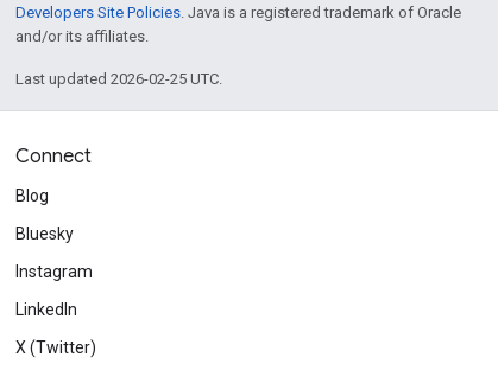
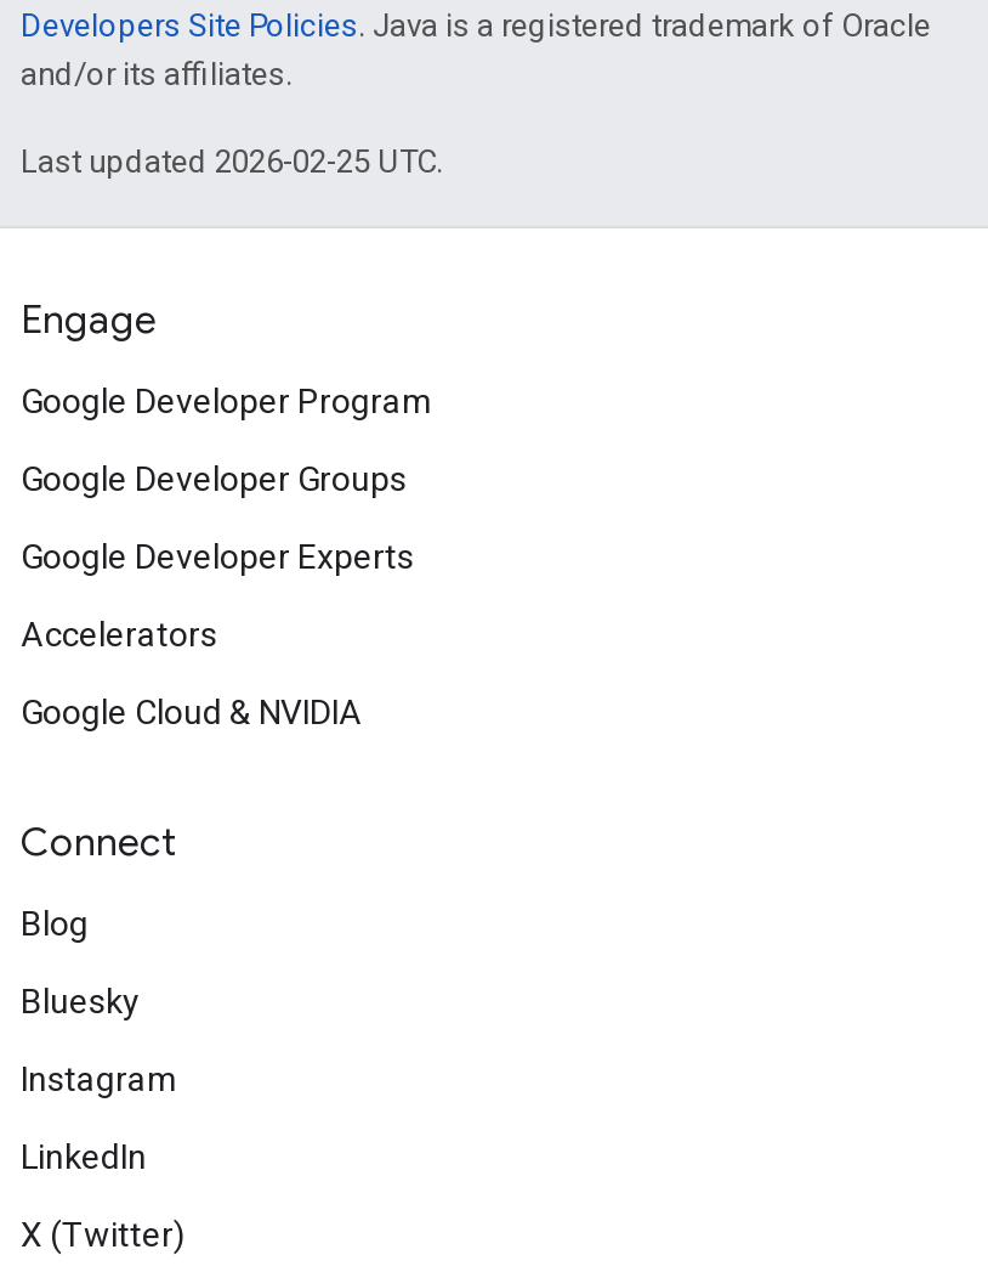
+ Engage
+ Google Developer Program
+ Google Developer Groups
+ Google Developer Experts
+ Accelerators
+ Google Cloud & NVIDIA
